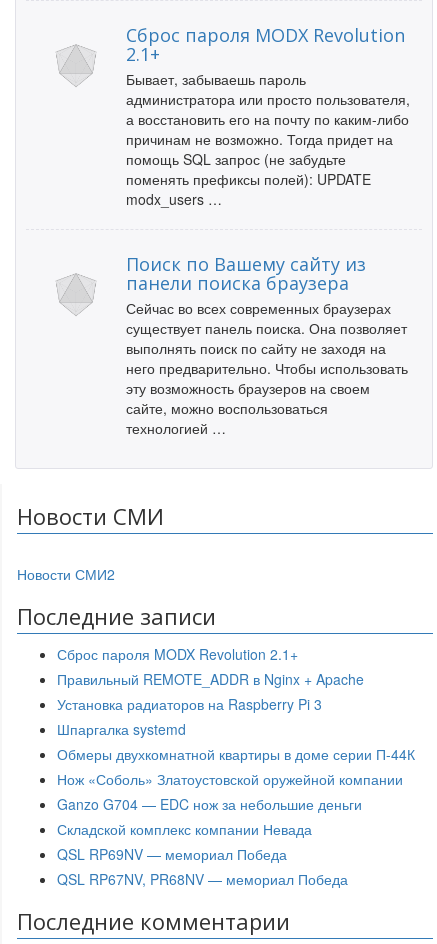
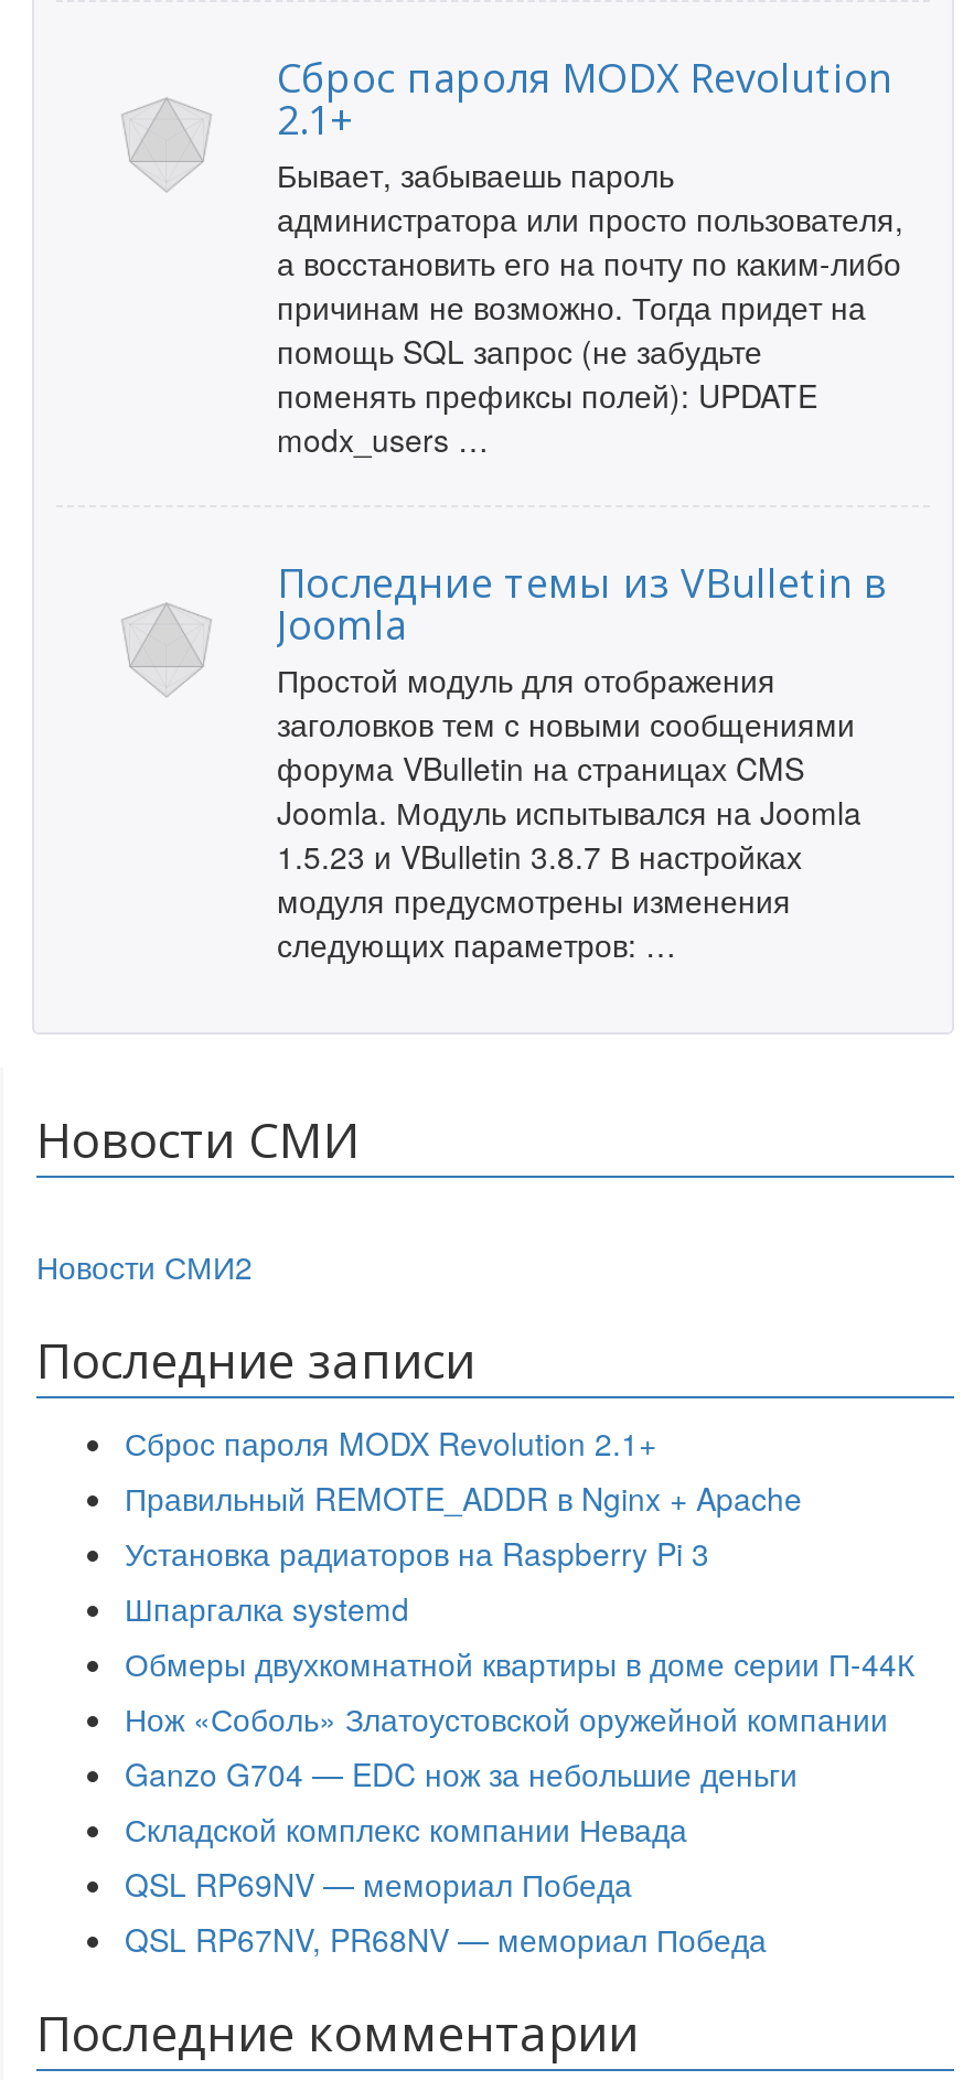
- Поиск по Вашему сайту из
- панели поиска браузера
- Сейчас во всех современных браузерах
- существует панель поиска. Она позволяет
- выполнять поиск по сайту не заходя на
- него предварительно. Чтобы использовать
- эту возможность браузеров на своем
- сайте, можно воспользоваться
- технологией …
+ Последние темы из VBulletin в
+ Joomla
+ Простой модуль для отображения
+ заголовков тем с новыми сообщениями
+ форума VBulletin на страницах CMS
+ Joomla. Модуль испытывался на Joomla
+ 1.5.23 и VBulletin 3.8.7 В настройках
+ модуля предусмотрены изменения
+ следующих параметров: …
